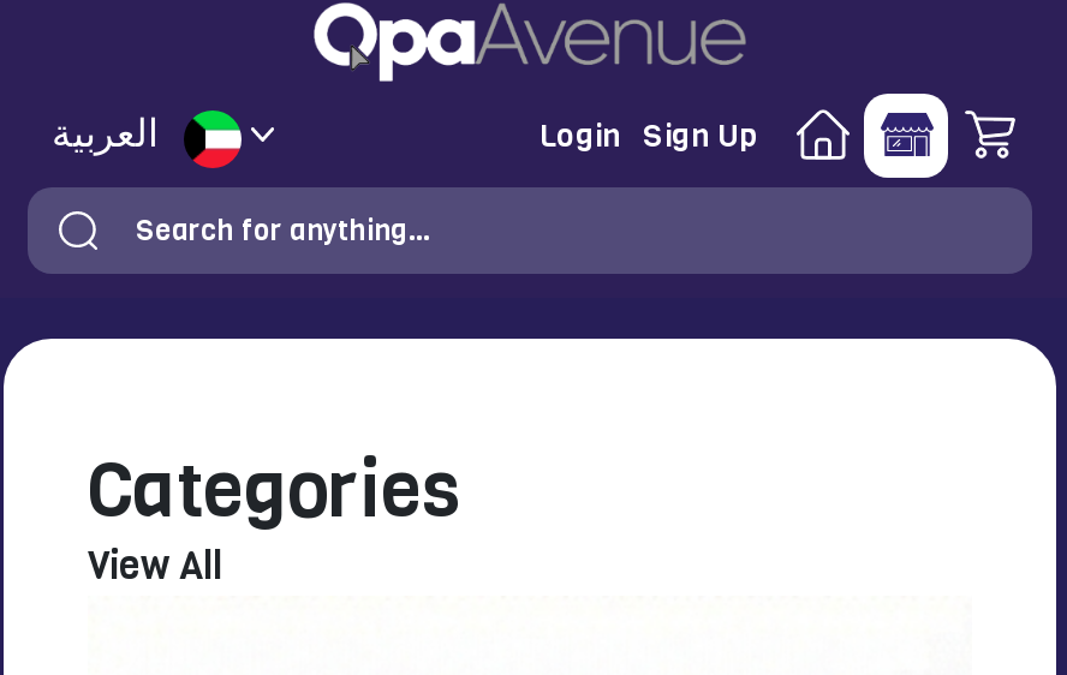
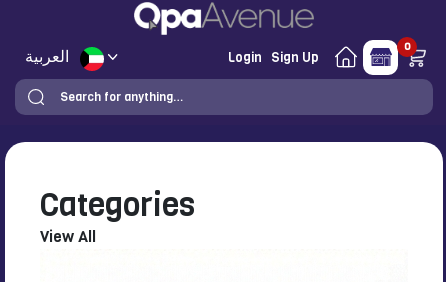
+ 0
